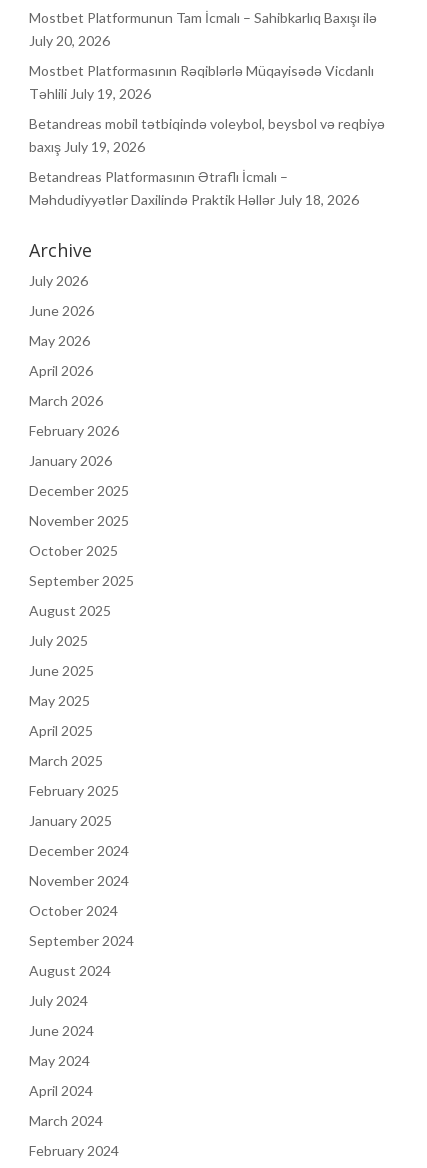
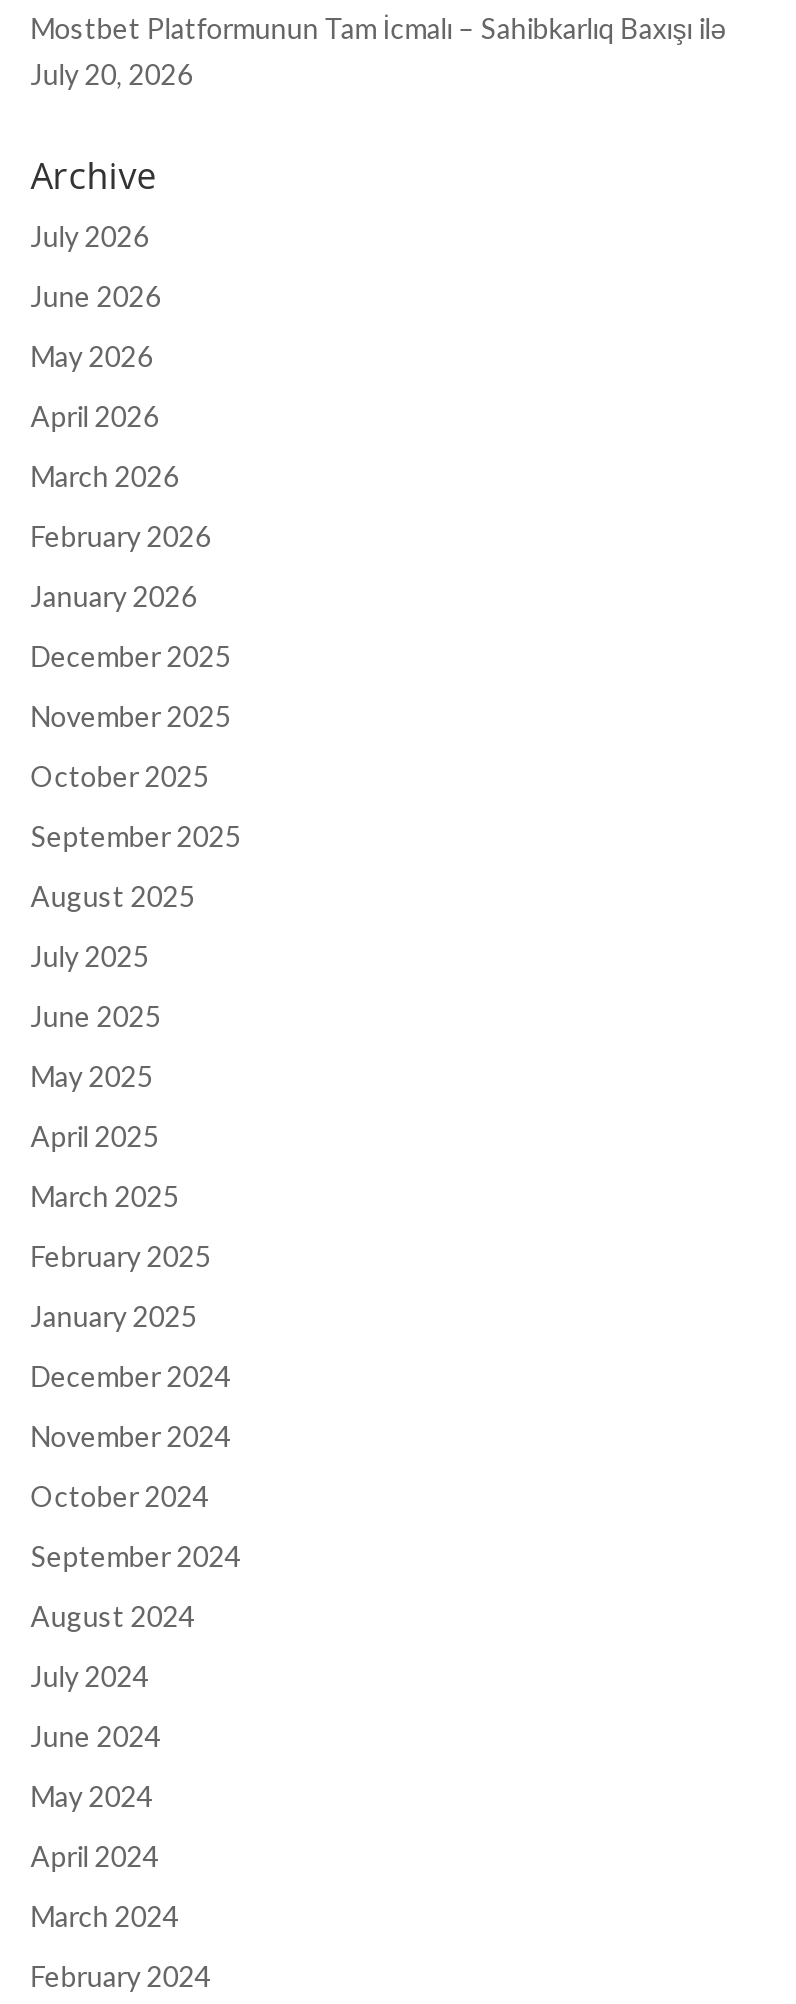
- Mostbet Platformasının Rəqiblərlə Müqayisədə Vicdanlı
- Təhlili July 19, 2026
- Betandreas mobil tətbiqində voleybol, beysbol və reqbiyə
- baxış July 19, 2026
- Betandreas Platformasının Ətraflı İcmalı –
- Məhdudiyyətlər Daxilində Praktik Həllər July 18, 2026
